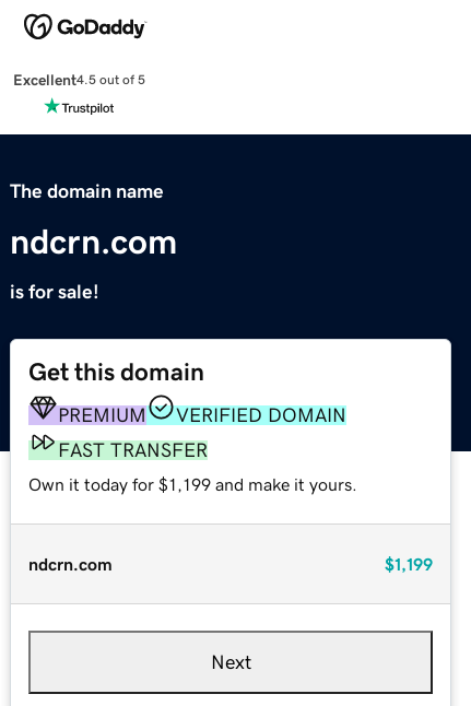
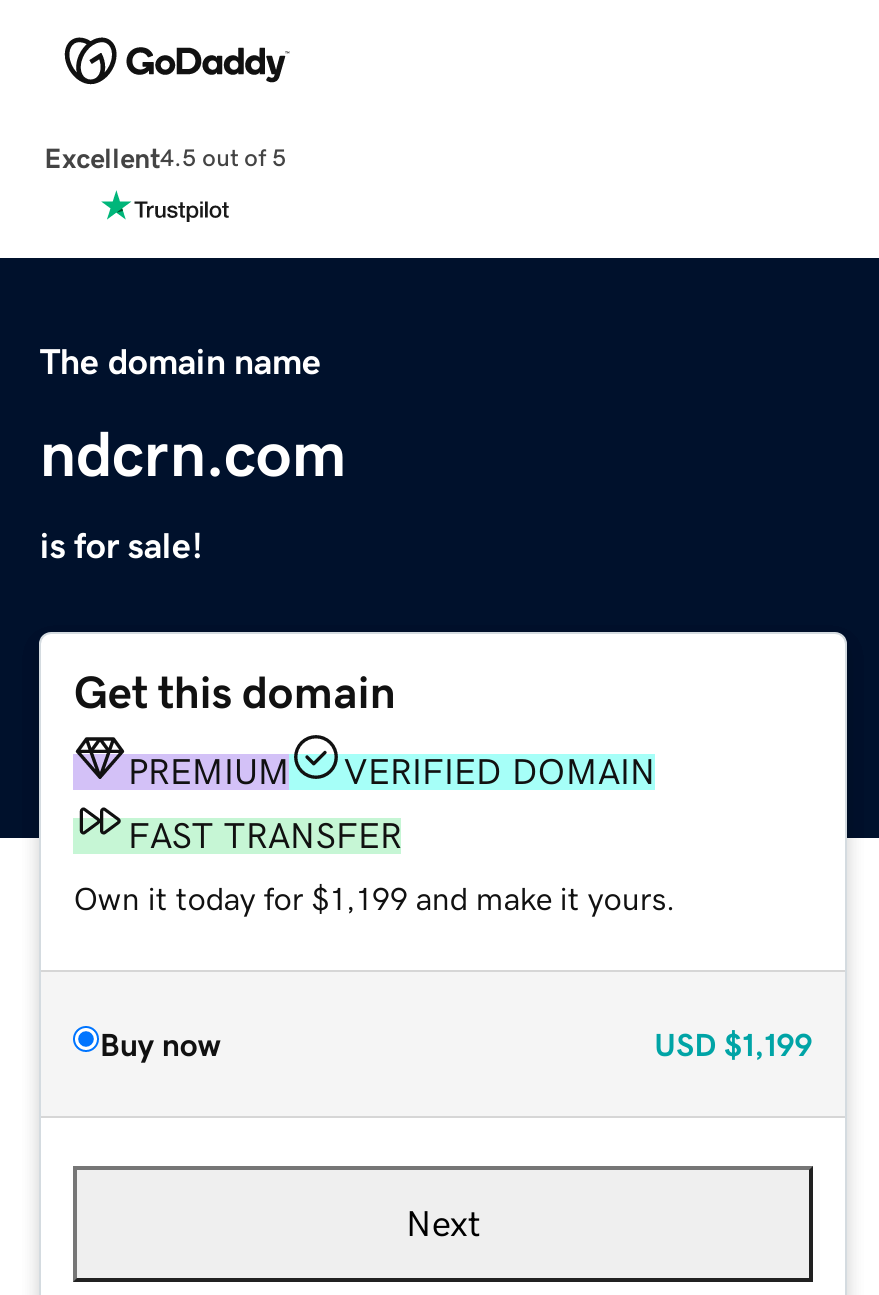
- ndcrn.com
- $1,199
+ Buy now
+ USD $1,199
